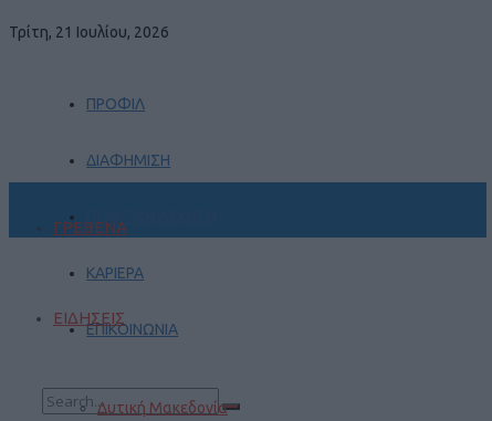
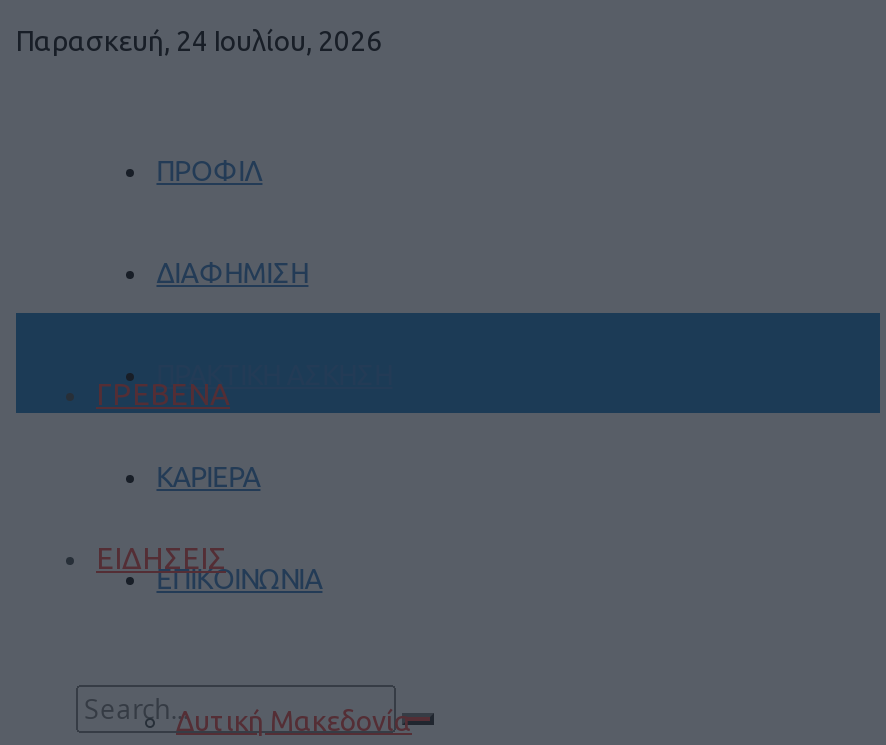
- Τρίτη, 21 Ιουλίου, 2026
+ Παρασκευή, 24 Ιουλίου, 2026
